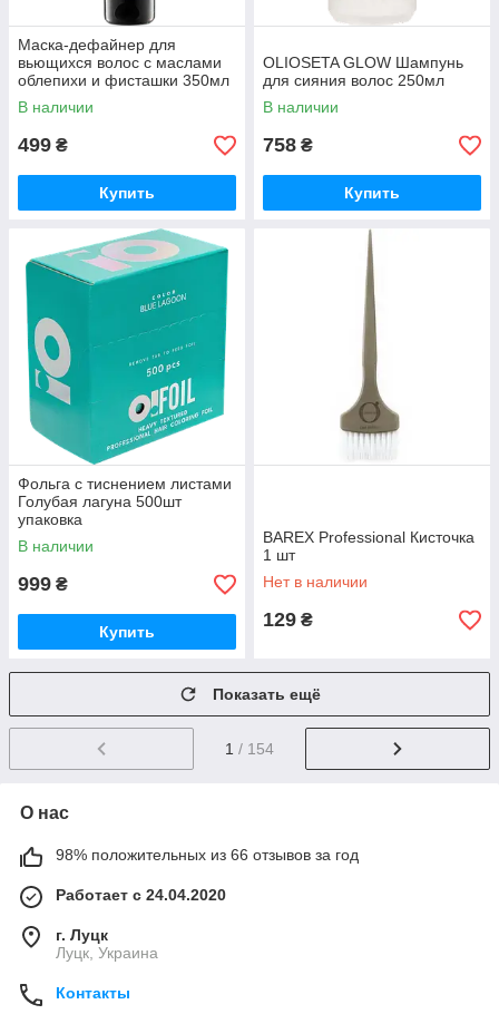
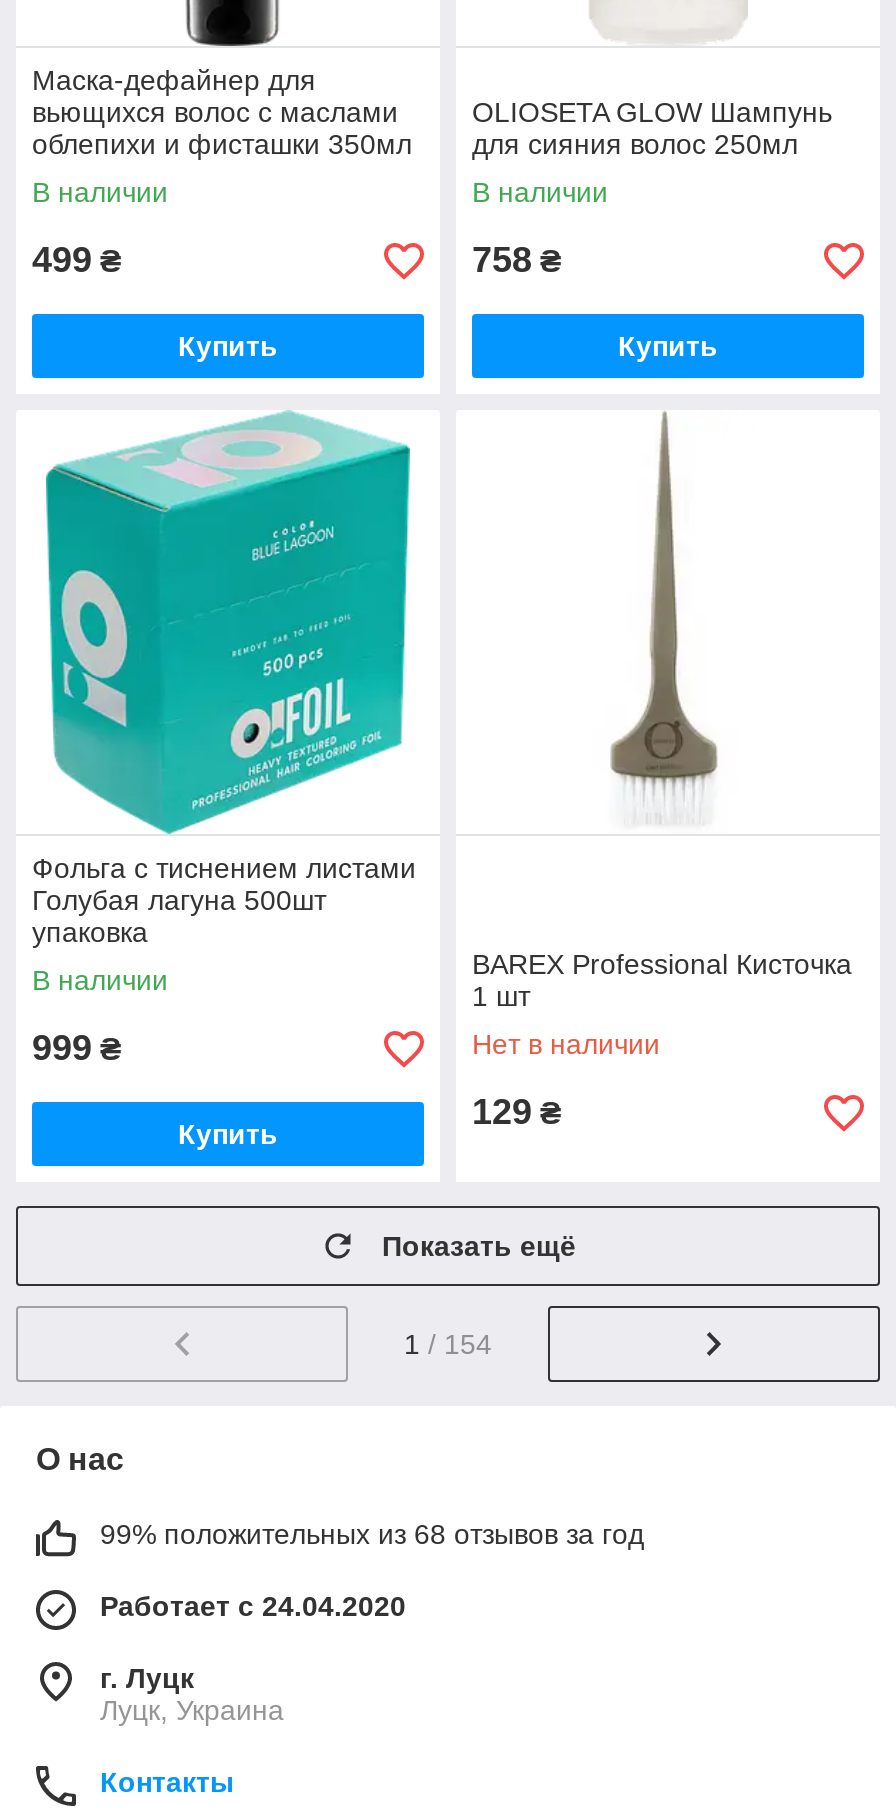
- 98% положительных из 66 отзывов за год
+ 99% положительных из 68 отзывов за год
